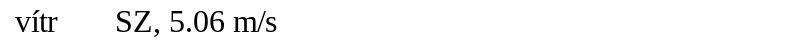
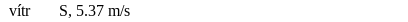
- vítr SZ, 5.06 m/s
+ vítr S, 5.37 m/s
